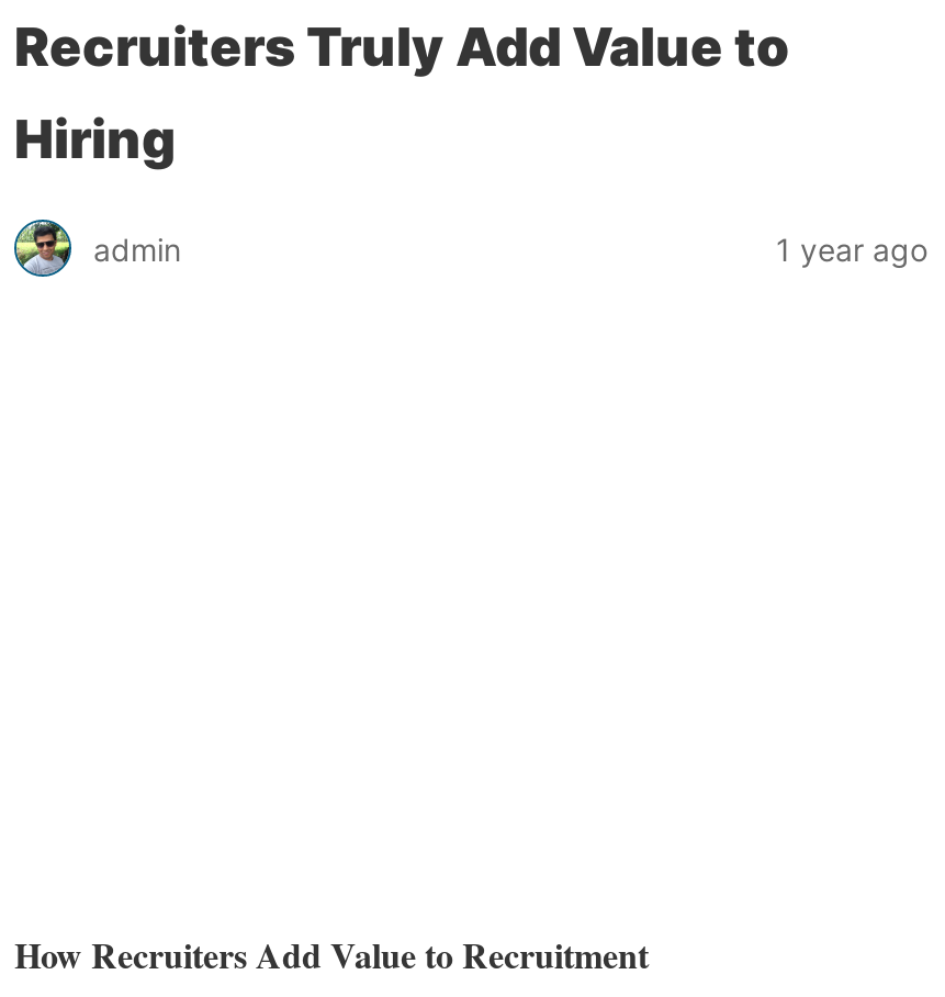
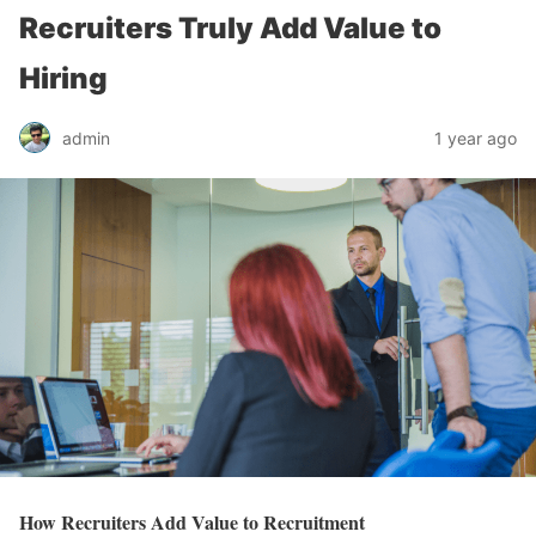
+ [image]
